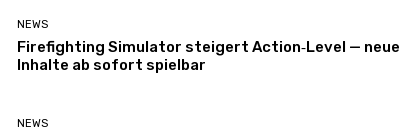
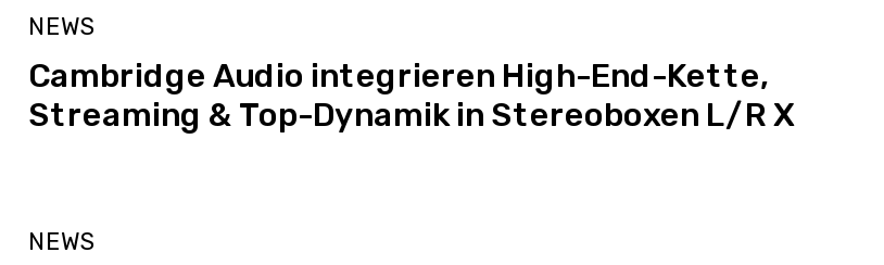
- Firefighting Simulator steigert Action‑Level — neue
- Inhalte ab sofort spielbar
+ Cambridge Audio integrieren High-End-Kette,
+ Streaming & Top-Dynamik in Stereoboxen L/R X
